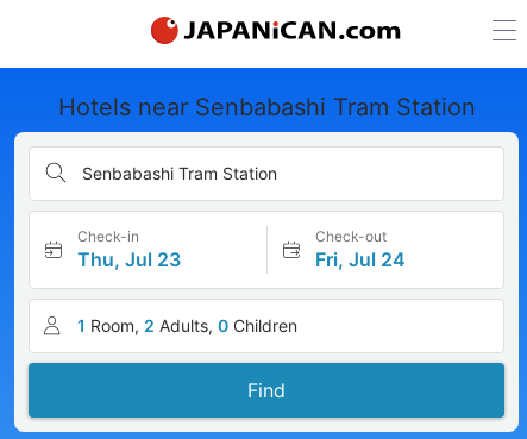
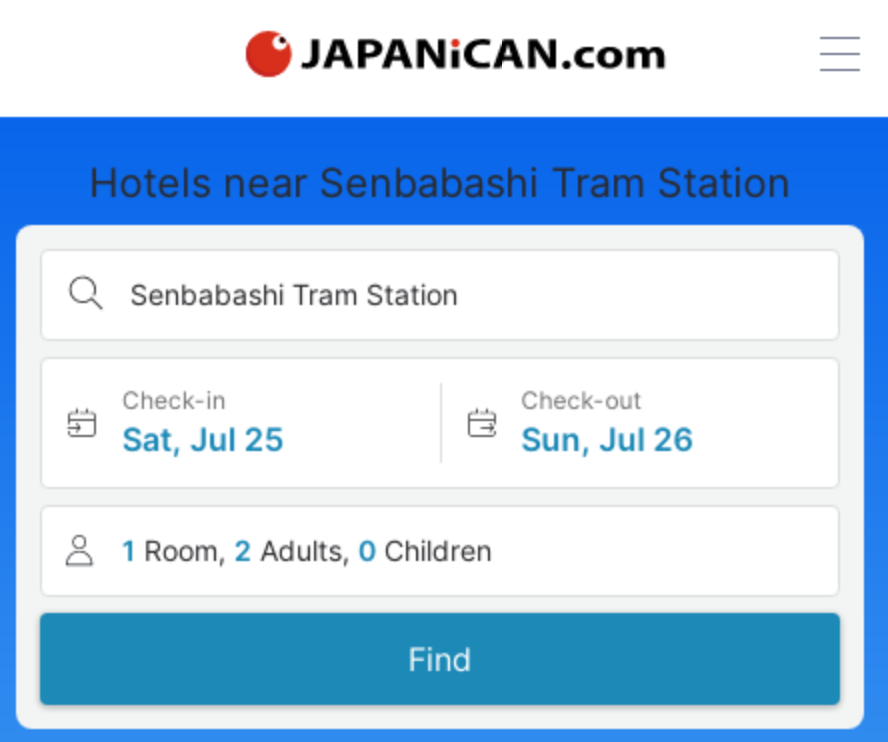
- Thu, Jul 23
+ Sat, Jul 25

- Fri, Jul 24
+ Sun, Jul 26
